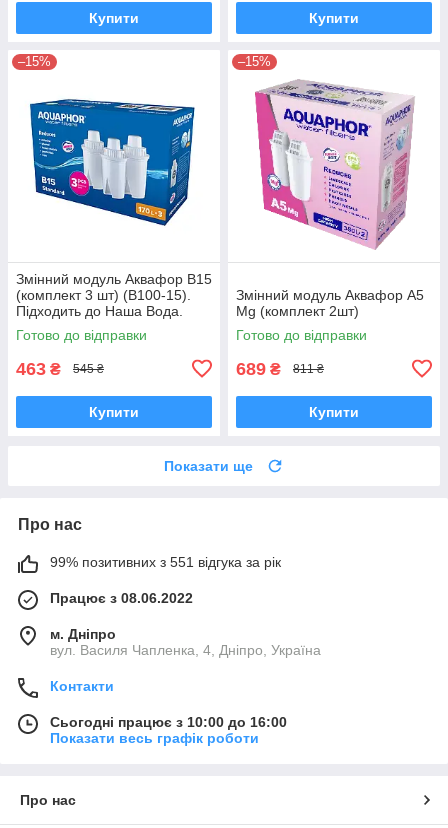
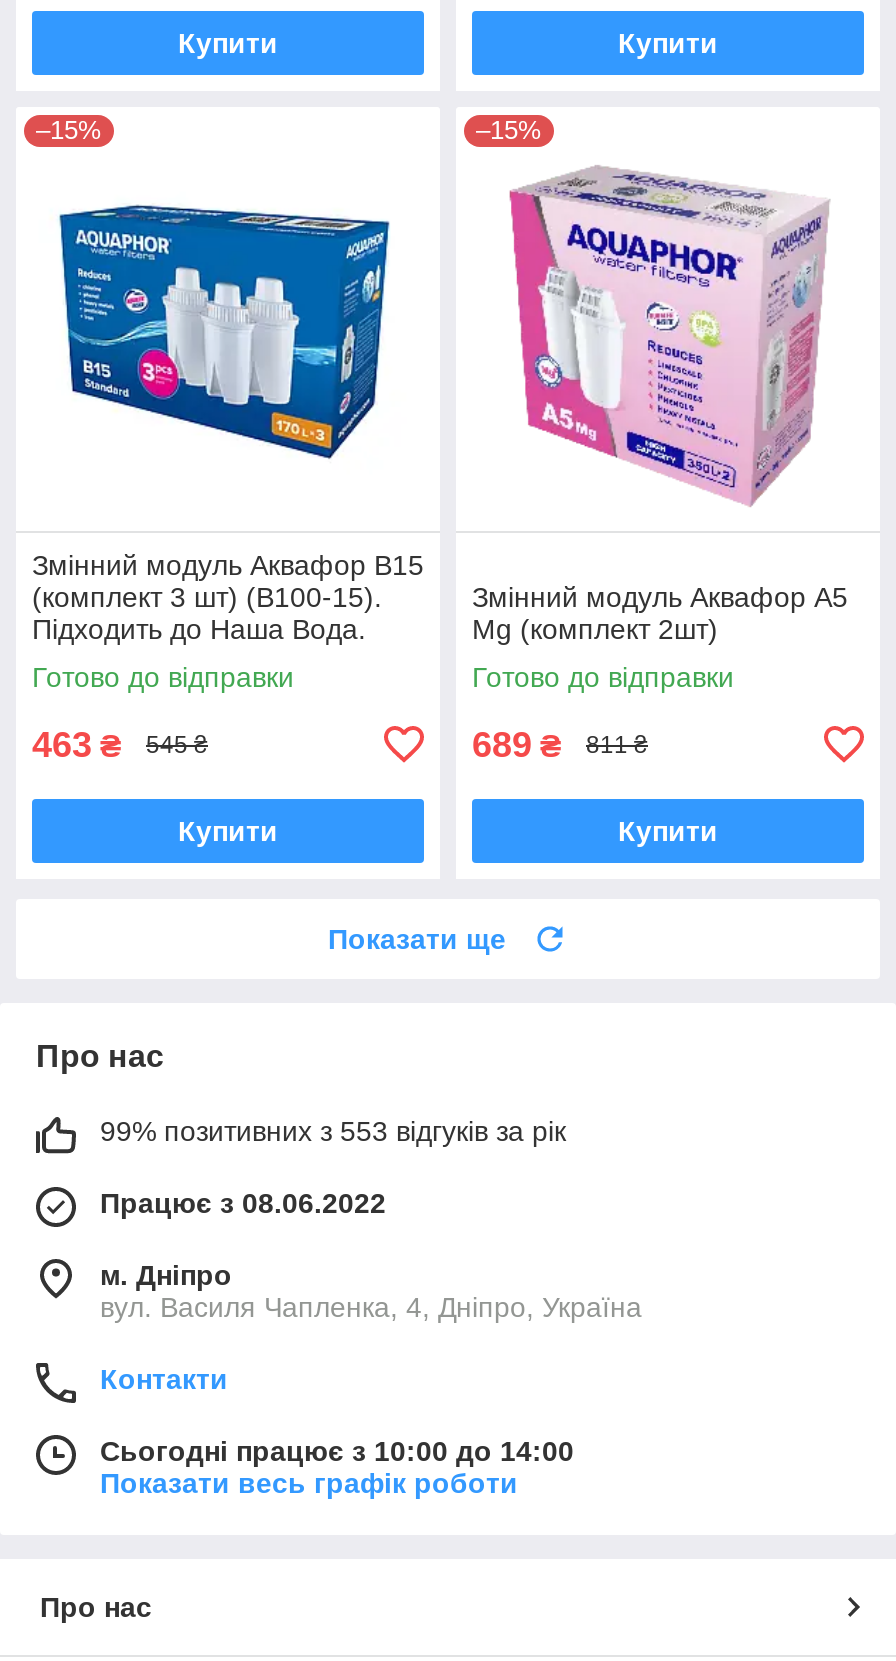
- 99% позитивних з 551 відгука за рік
+ 99% позитивних з 553 відгуків за рік

- Сьогодні працює з 10:00 до 16:00
+ Сьогодні працює з 10:00 до 14:00
